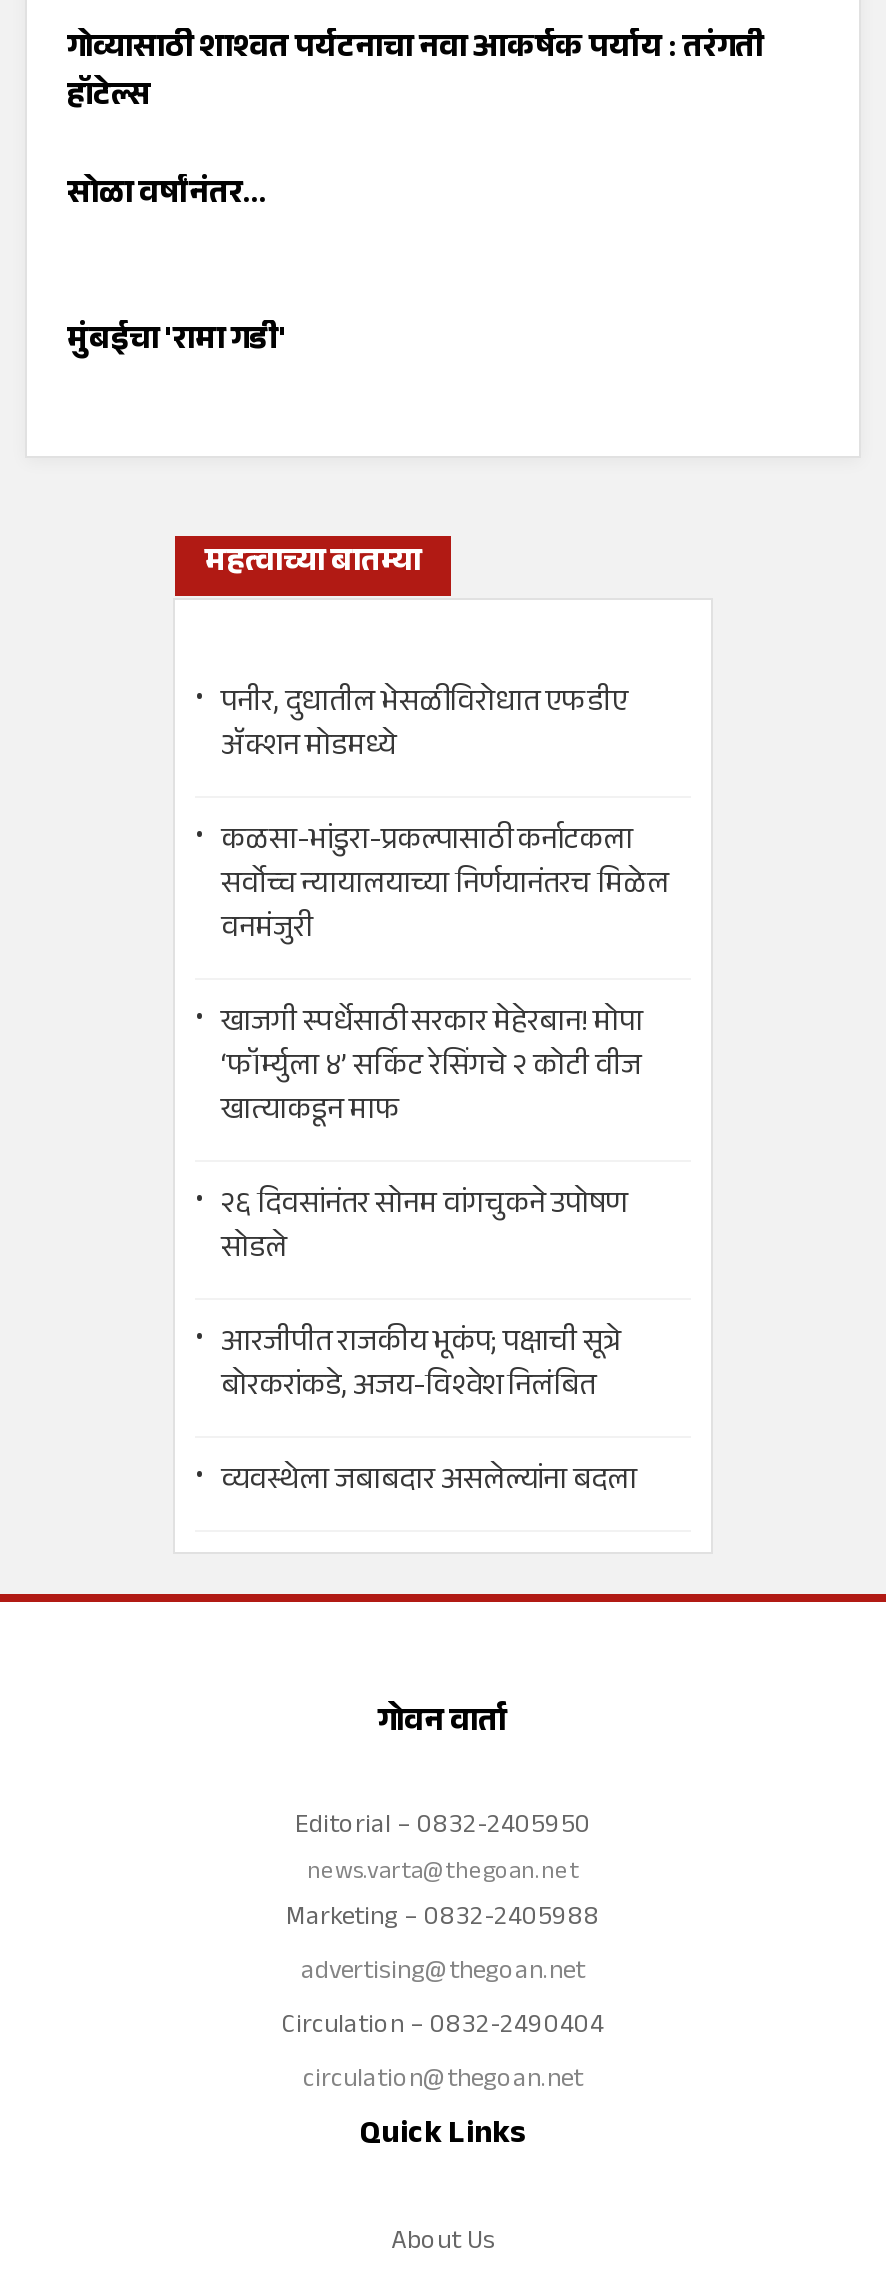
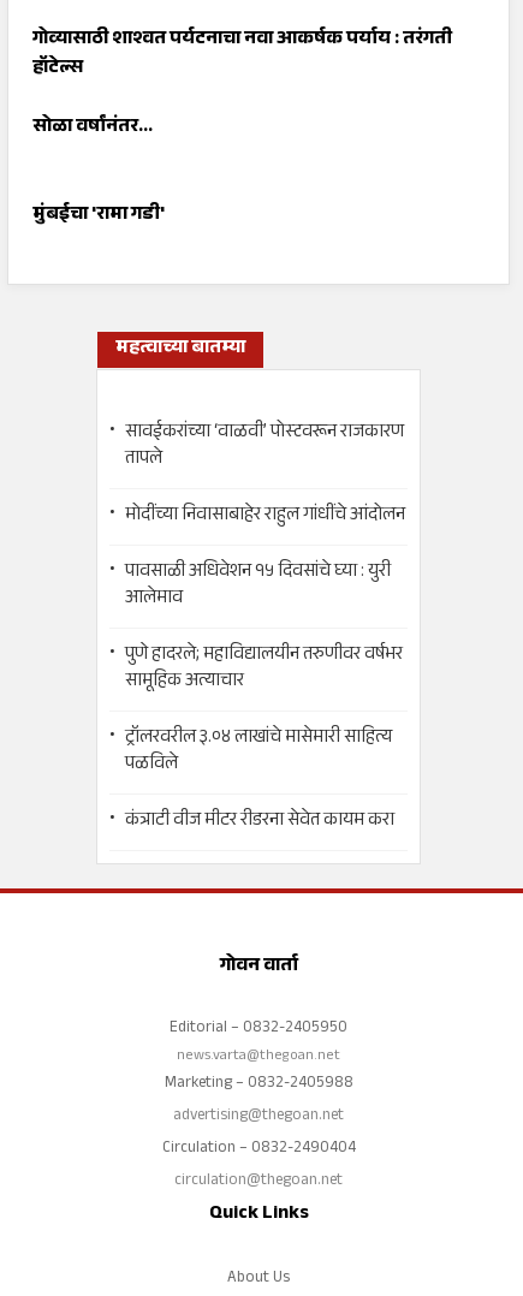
- पनीर, दुधातील भेसळीविरोधात एफडीए
- ॲक्शन मोडमध्ये
+ सावईकरांच्या ‘वाळवी’ पोस्टवरून राजकारण
+ तापले

- कळसा-भांडुरा-प्रकल्पासाठी कर्नाटकला
- सर्वोच्च न्यायालयाच्या निर्णयानंतरच मिळेल
- वनमंजुरी
+ मोदींच्या निवासाबाहेर राहुल गांधींचे आंदोलन

- खाजगी स्पर्धेसाठी सरकार मेहेरबान! मोपा
- ‘फॉर्म्युला ४’ सर्किट रेसिंगचे २ कोटी वीज
- खात्याकडून माफ
+ पावसाळी अधिवेशन १५ दिवसांचे घ्या : युरी
+ आलेमाव

- २६ दिवसांनंतर सोनम वांगचुकने उपोषण
- सोडले
+ पुणे हादरले; महाविद्यालयीन तरुणीवर वर्षभर
+ सामूहिक अत्याचार

- आरजीपीत राजकीय भूकंप; पक्षाची सूत्रे
- बोरकरांकडे, अजय-विश्वेश निलंबित
+ ट्रॉलरवरील ३.०४ लाखांचे मासेमारी साहित्य
+ पळविले

- व्यवस्थेला जबाबदार असलेल्यांना बदला
+ कंत्राटी वीज मीटर रीडरना सेवेत कायम करा
